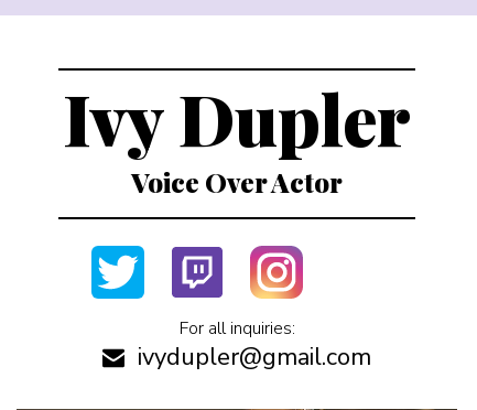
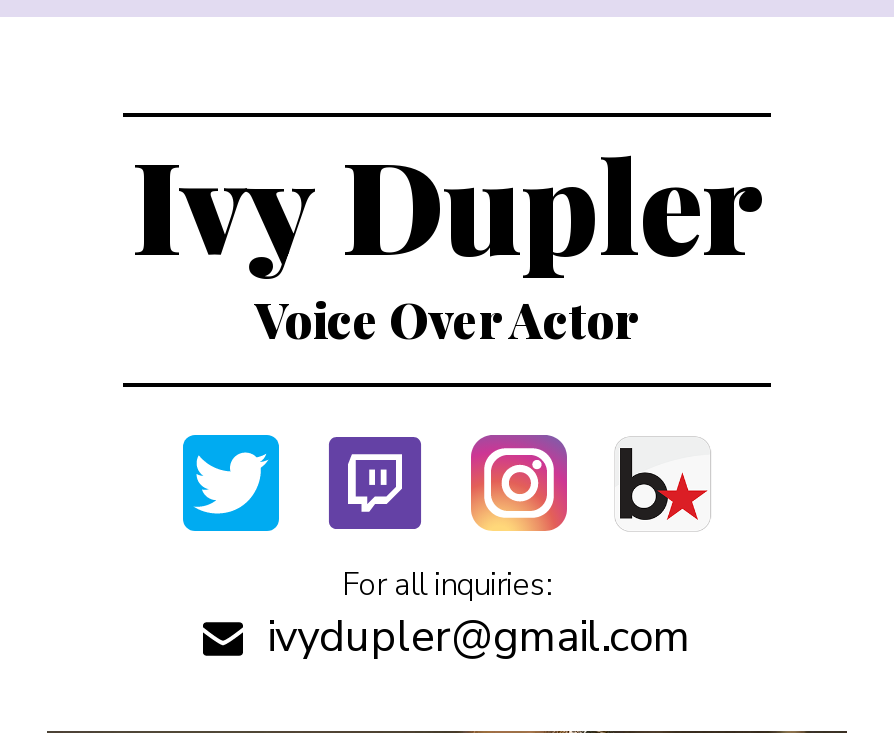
+ [image]
